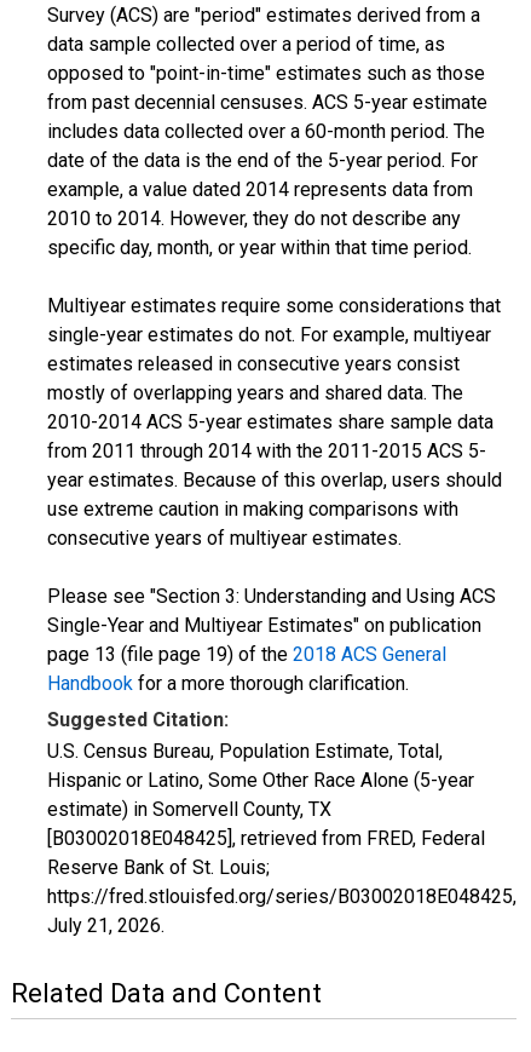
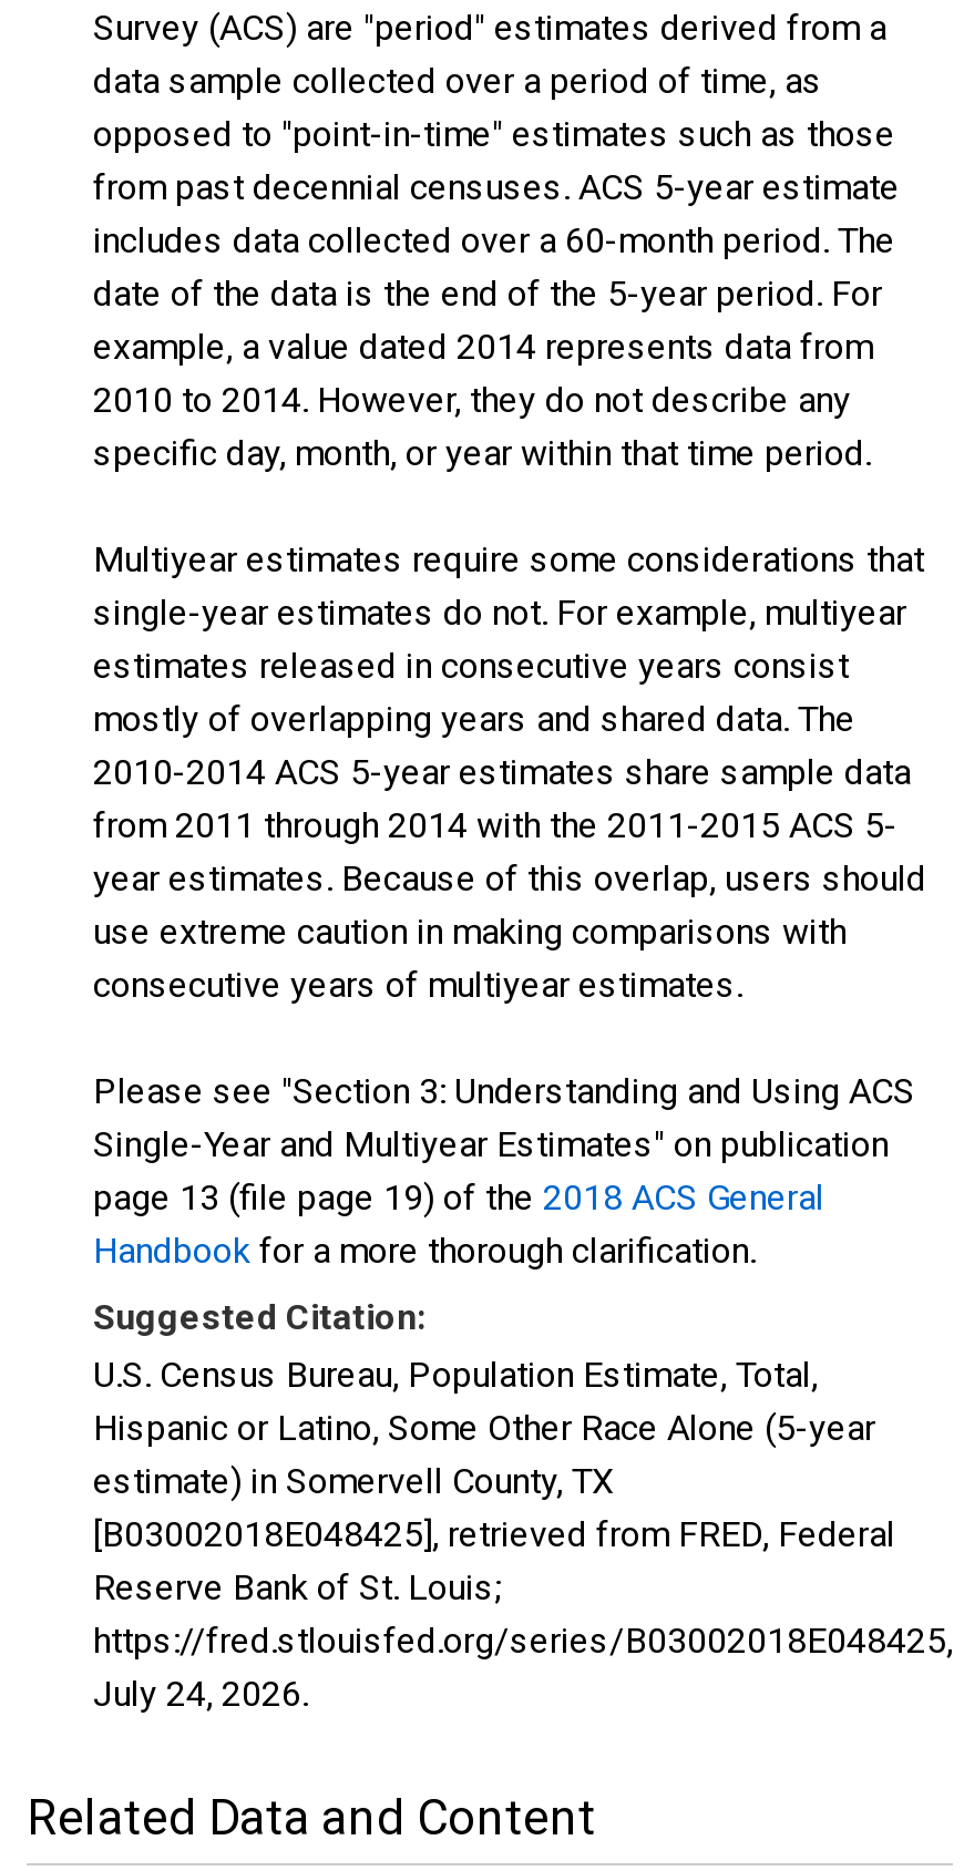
- July 21, 2026.
+ July 24, 2026.
